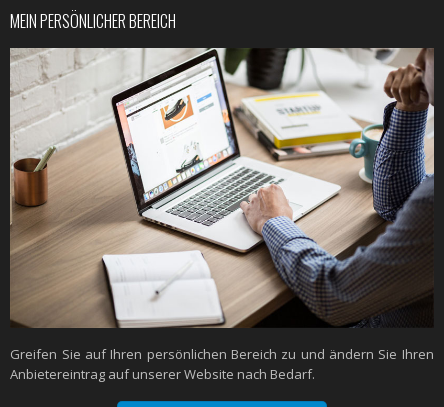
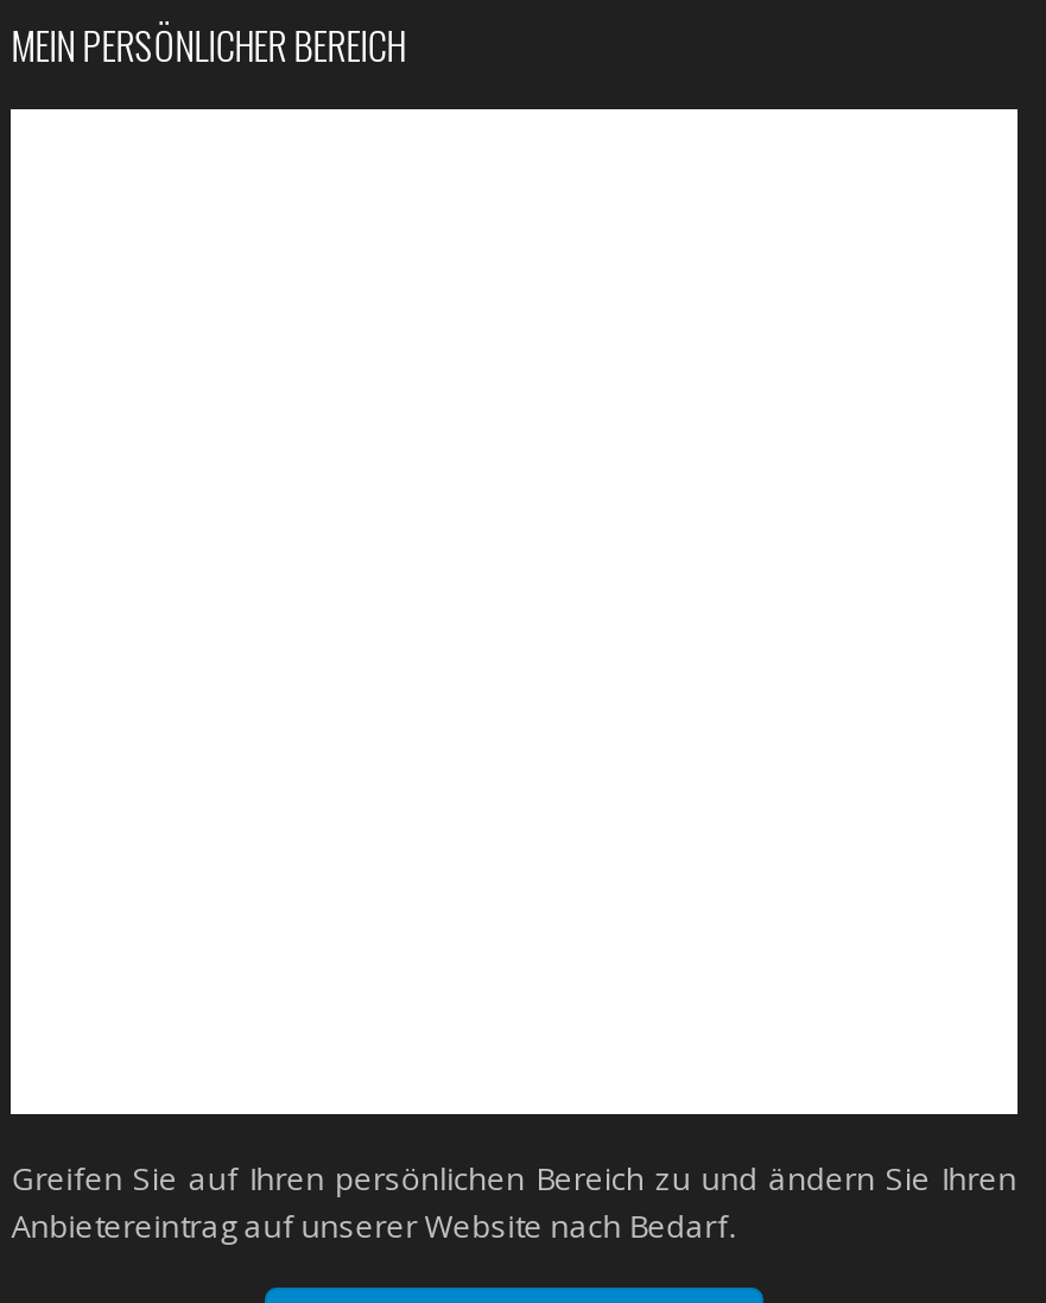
- [image]
